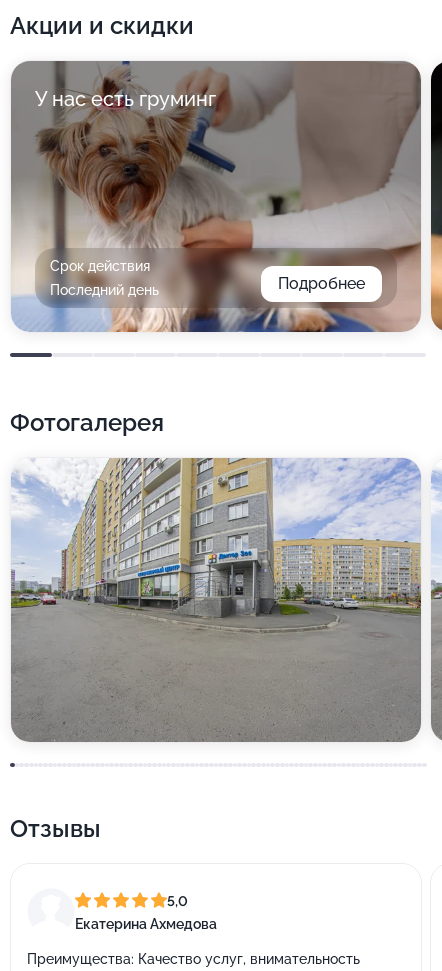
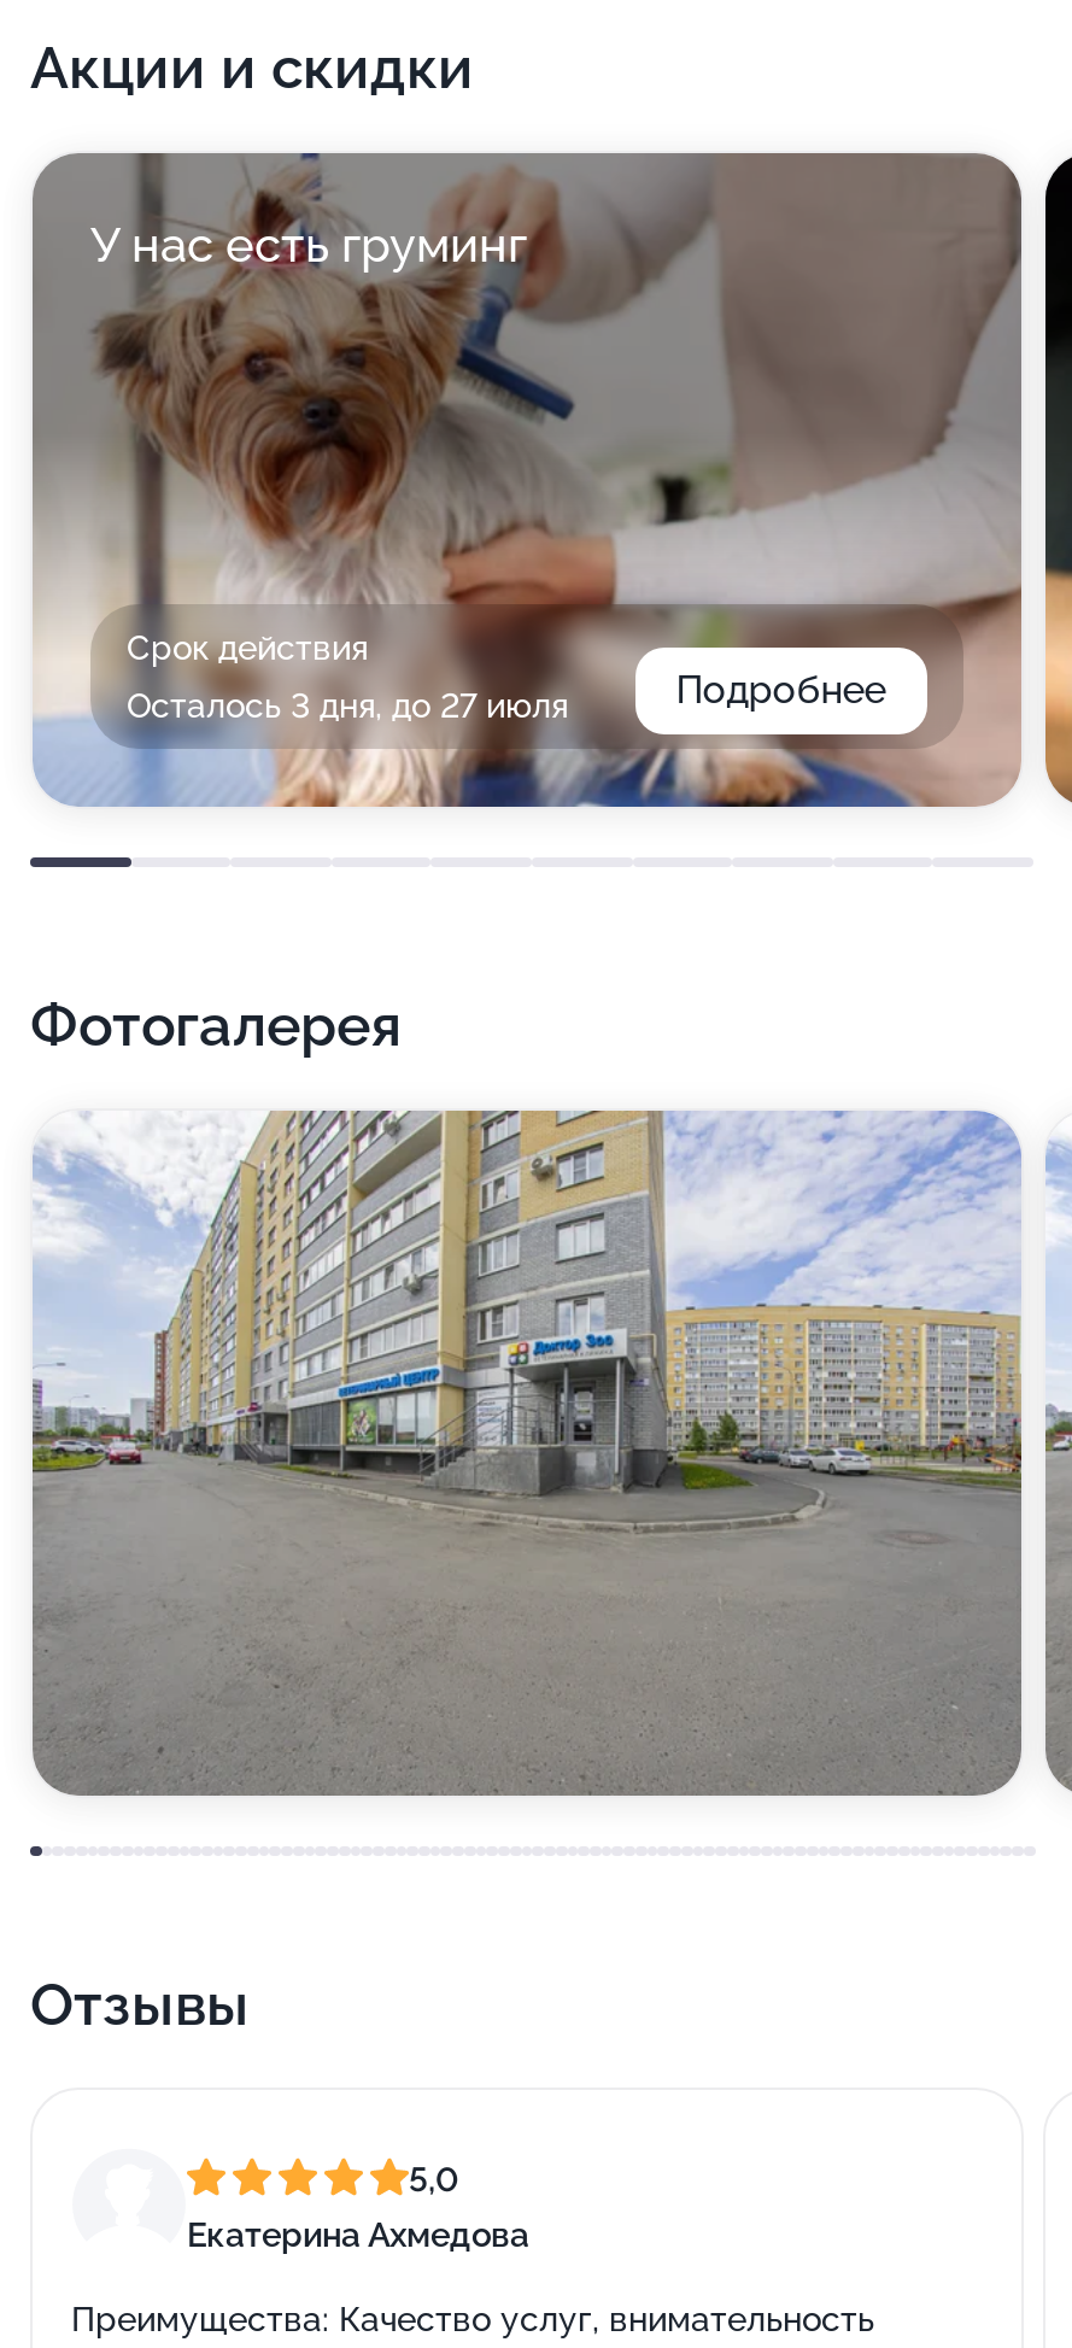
- Последний день
+ Осталось 3 дня, до 27 июля
